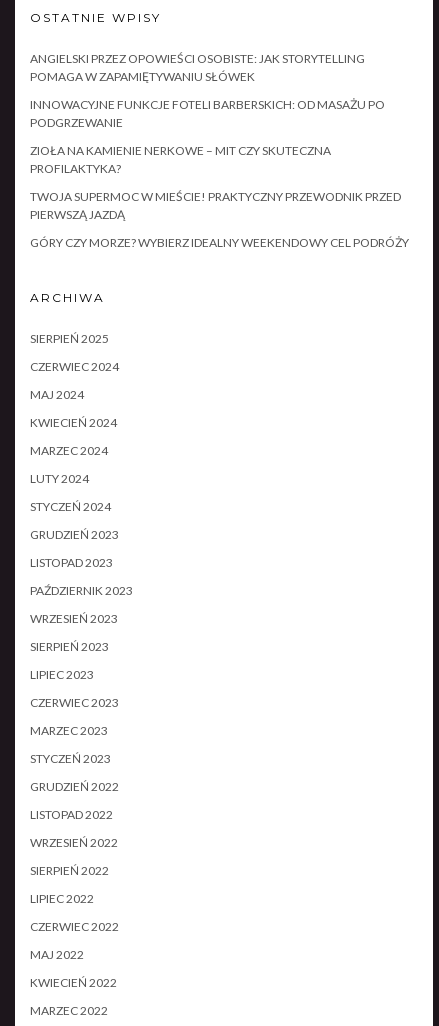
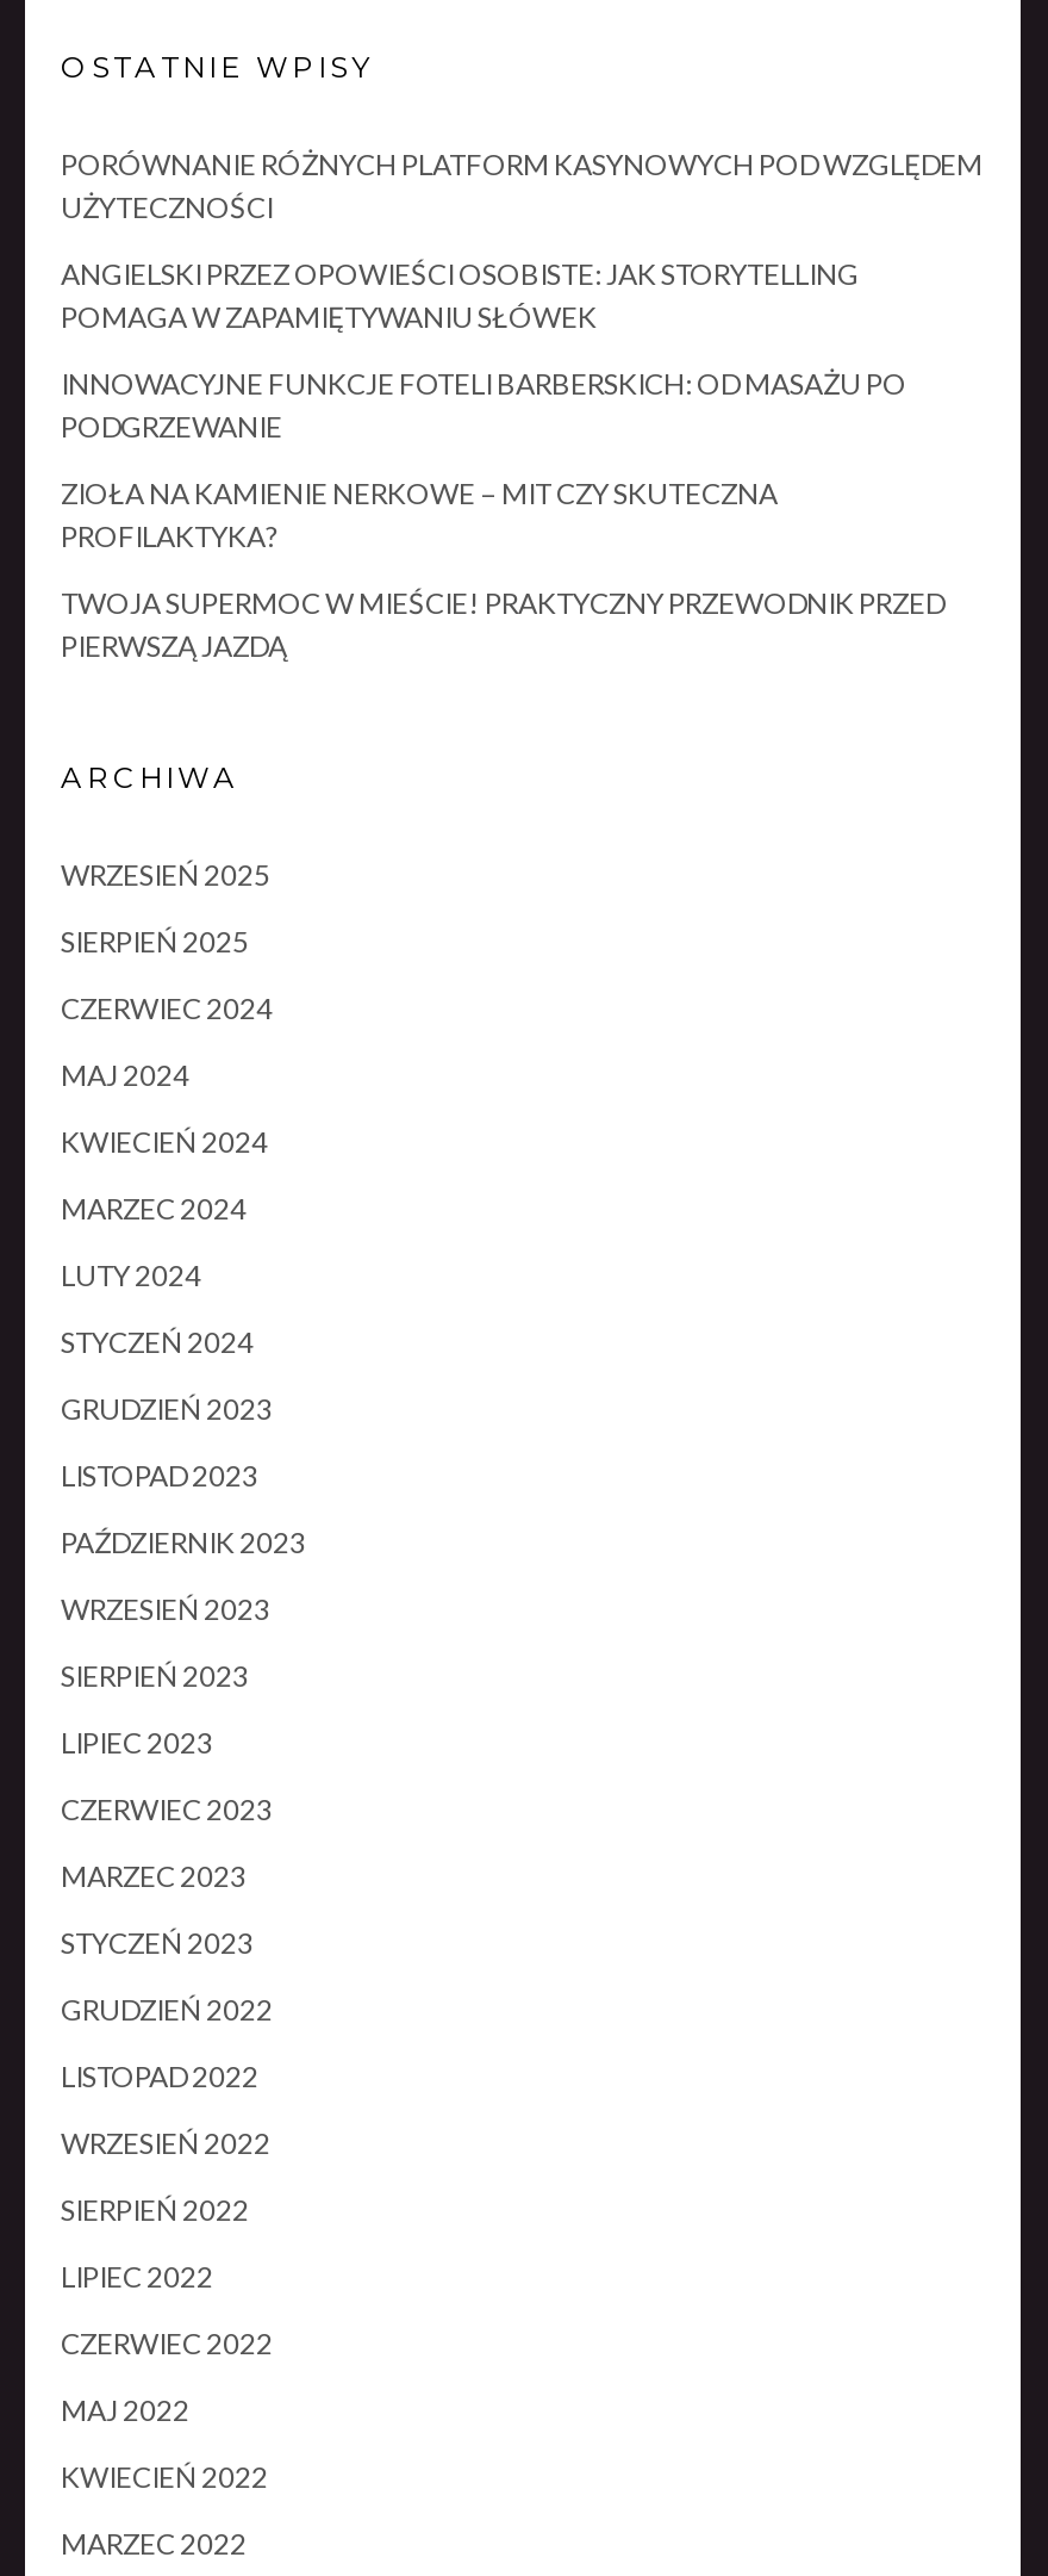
+ PORÓWNANIE RÓŻNYCH PLATFORM KASYNOWYCH POD WZGLĘDEM
+ UŻYTECZNOŚCI

- GÓRY CZY MORZE? WYBIERZ IDEALNY WEEKENDOWY CEL PODRÓŻY

+ WRZESIEŃ 2025
